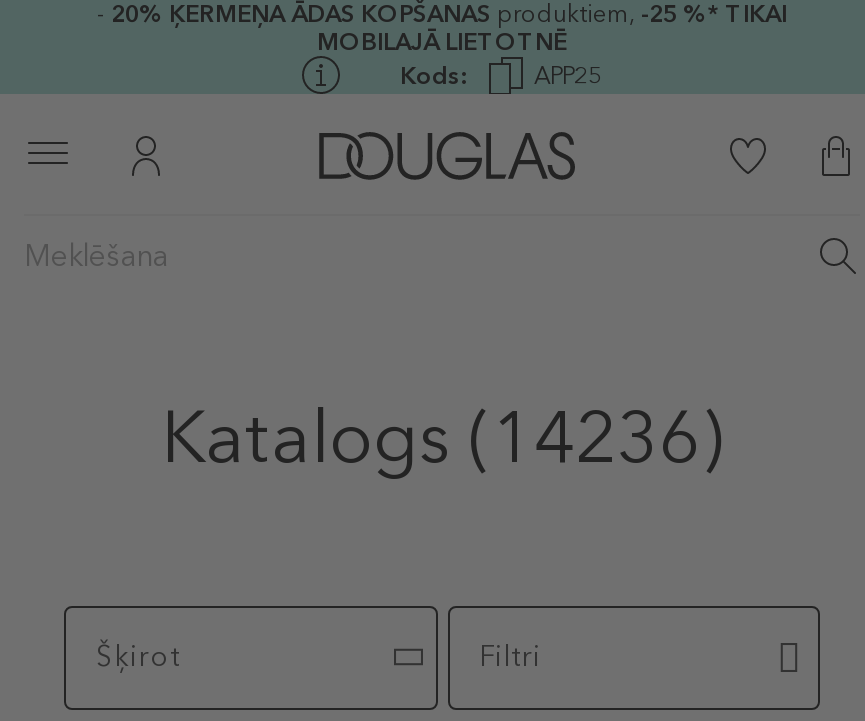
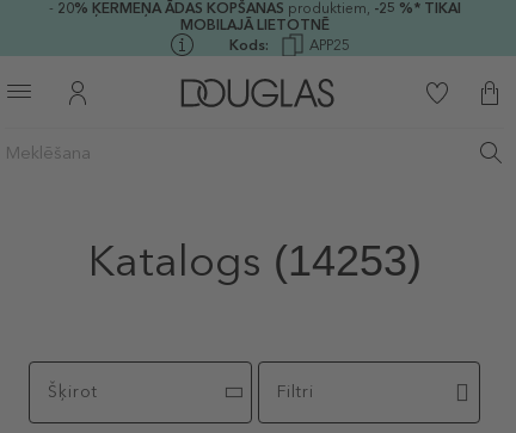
- Katalogs (14236)
+ Katalogs (14253)
